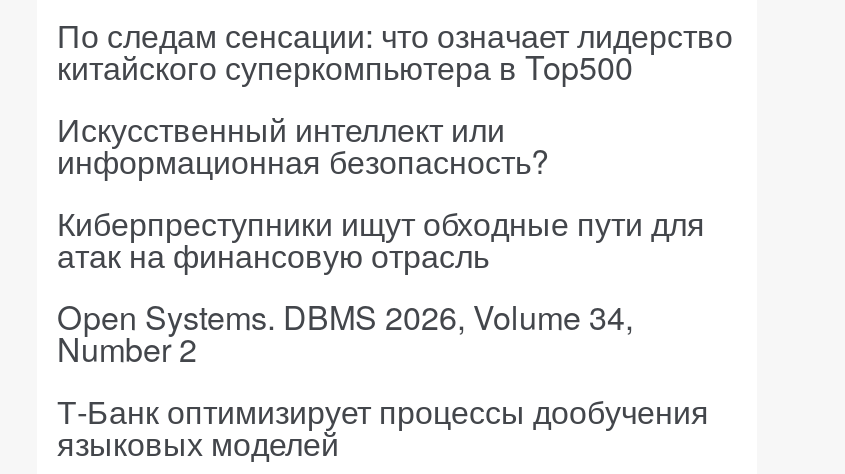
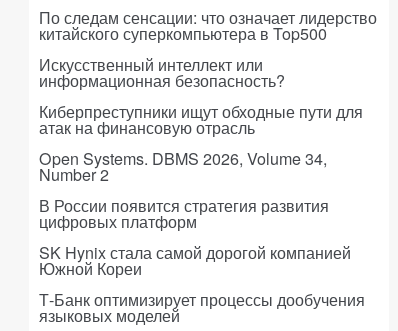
+ В России появится стратегия развития
+ цифровых платформ
+ SK Hynix стала самой дорогой компанией
+ Южной Кореи
